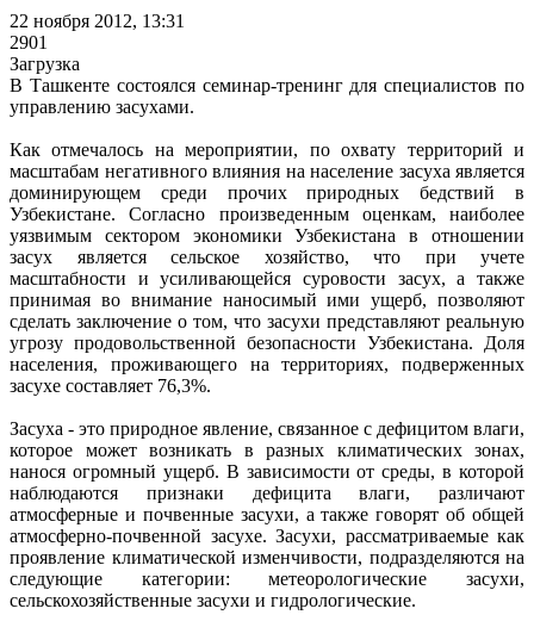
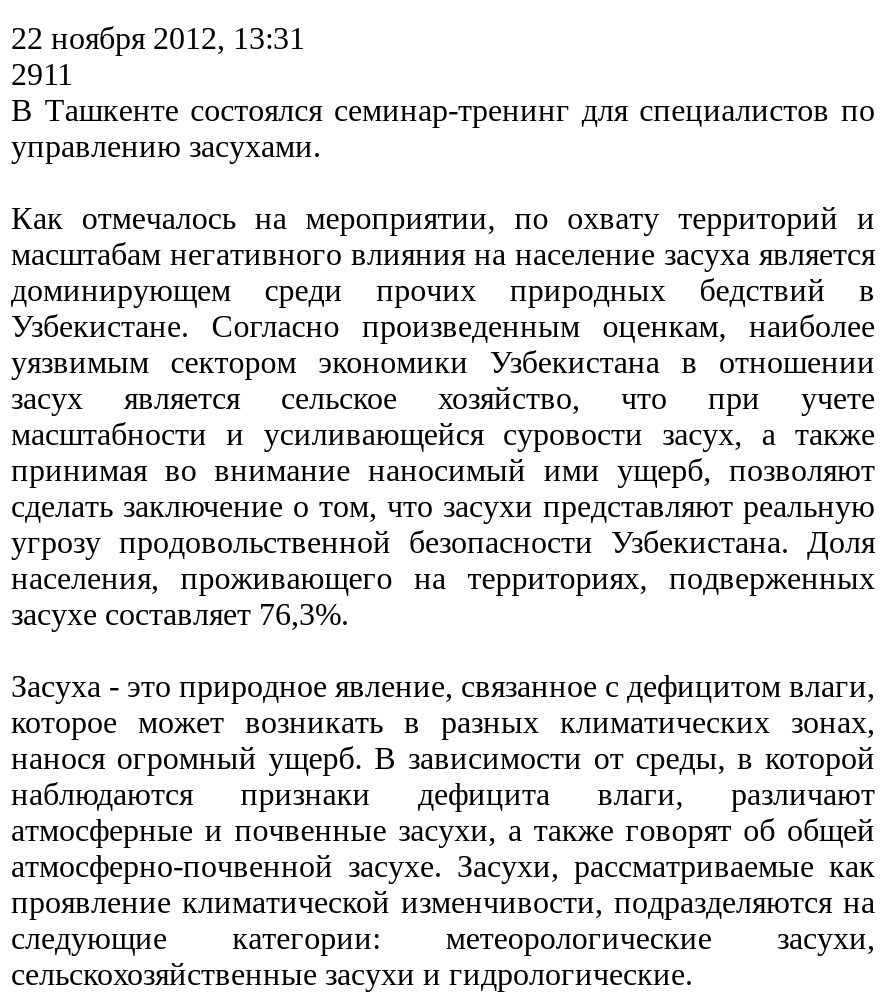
- 2901
- Загрузка
+ 2911
